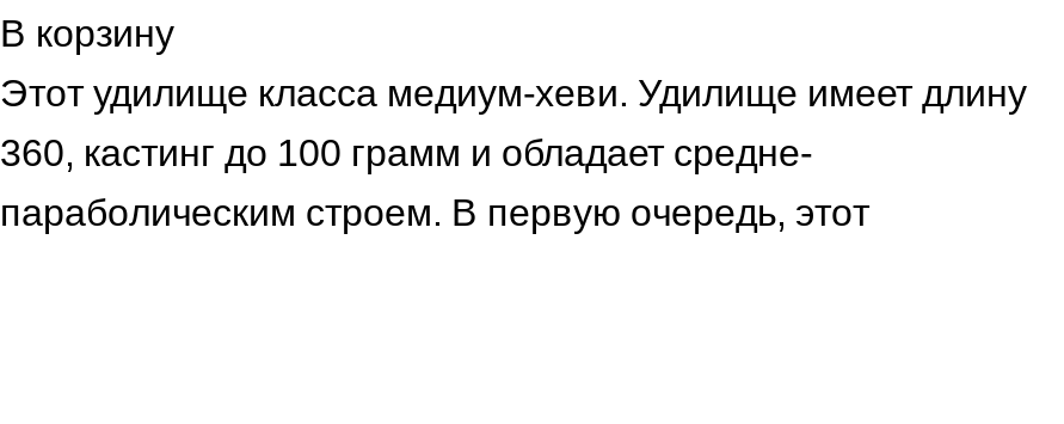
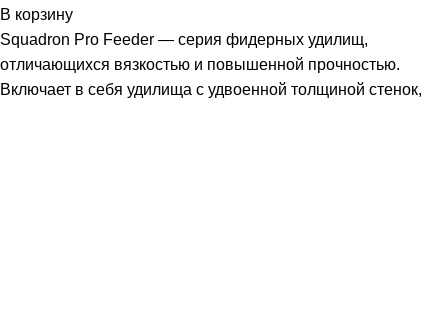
- Этот удилище класса медиум-хеви. Удилище имеет длину
+ Squadron Pro Feeder — серия фидерных удилищ,

- 360, кастинг до 100 грамм и обладает средне-
+ отличающихся вязкостью и повышенной прочностью.

- параболическим строем. В первую очередь, этот
+ Включает в себя удилища с удвоенной толщиной стенок,
